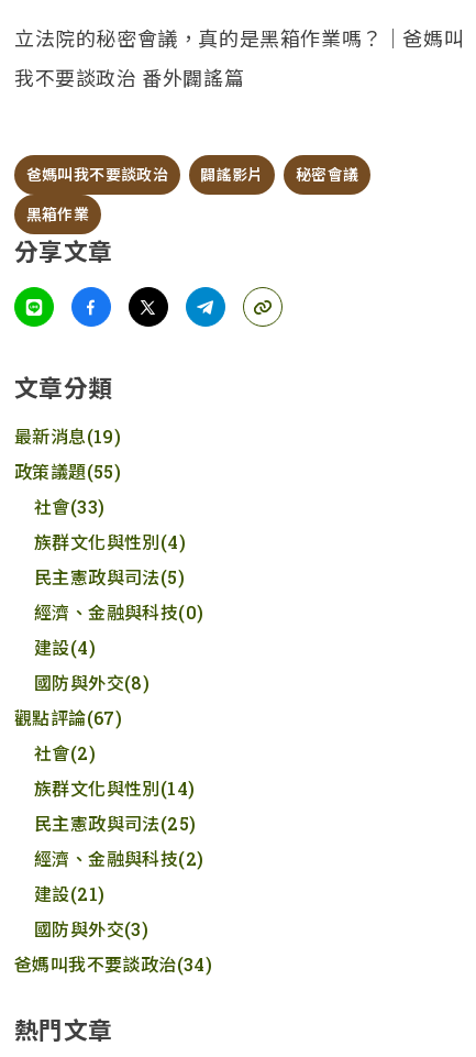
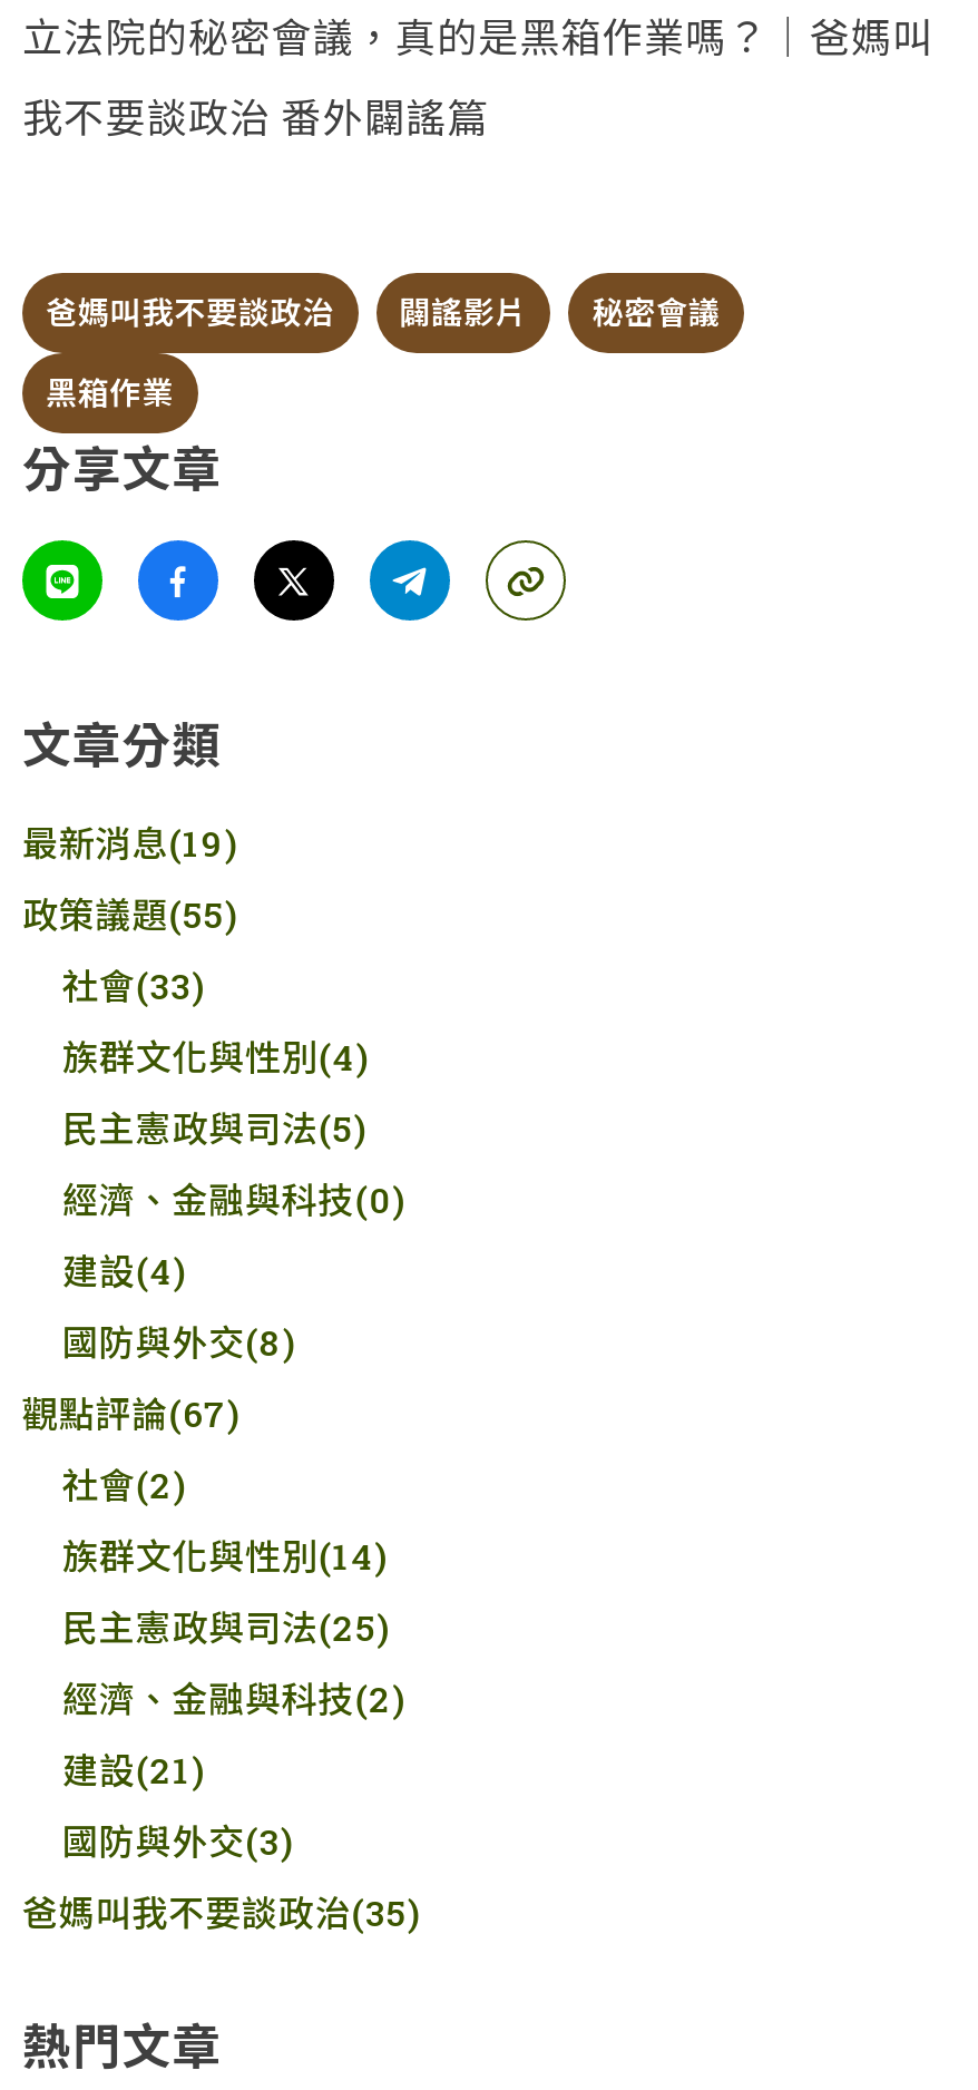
- 爸媽叫我不要談政治(34)
+ 爸媽叫我不要談政治(35)
